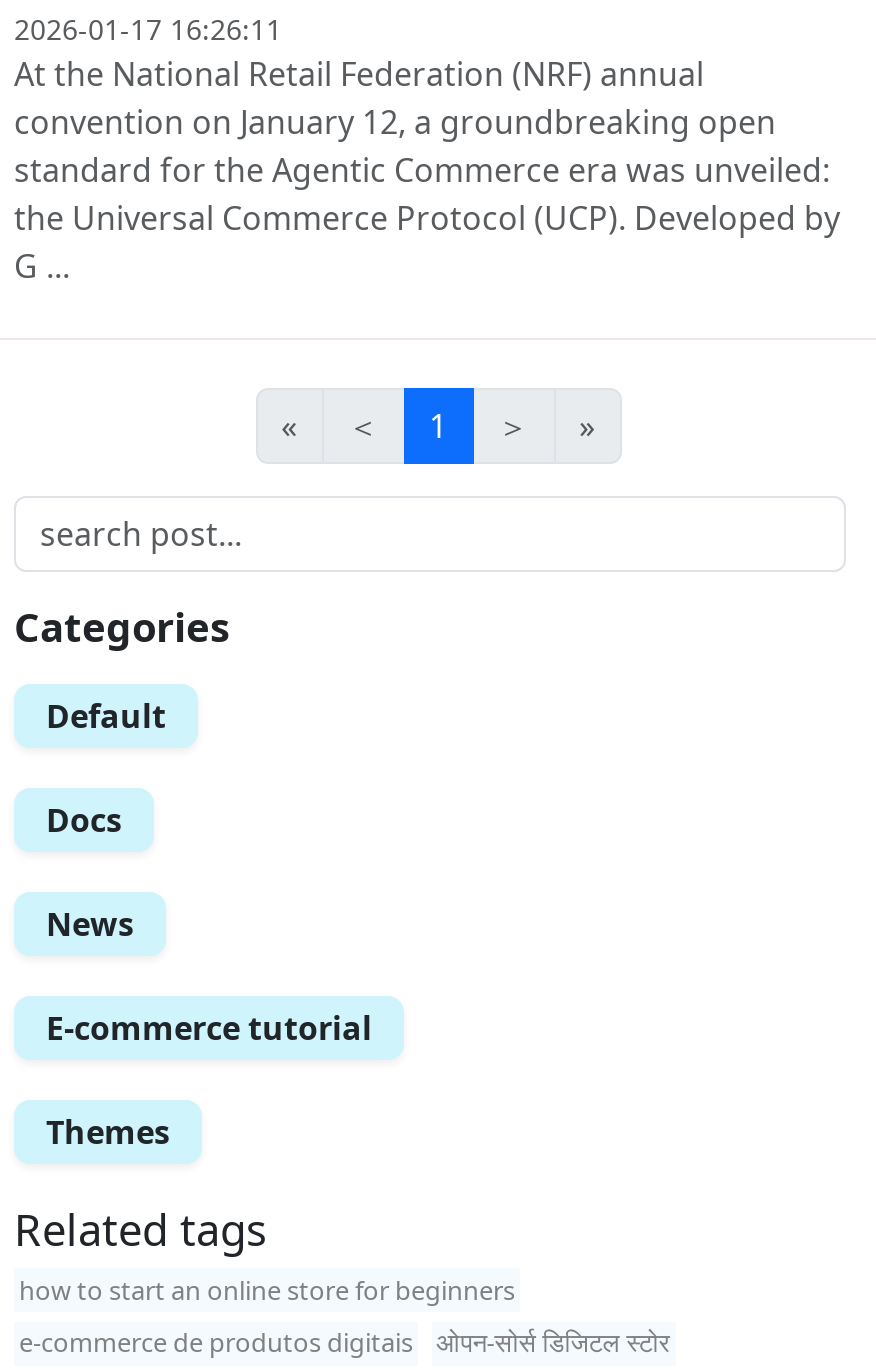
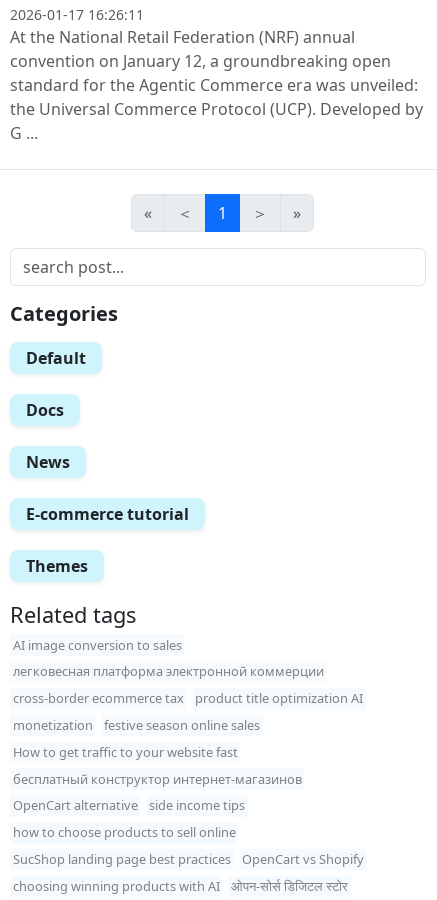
- how to start an online store for beginners
- e-commerce de produtos digitais
+ AI image conversion to sales
+ легковесная платформа электронной коммерции
+ cross-border ecommerce tax
+ product title optimization AI
+ monetization
+ festive season online sales
+ How to get traffic to your website fast
+ бесплатный конструктор интернет-магазинов
+ OpenCart alternative
+ side income tips
+ how to choose products to sell online
+ SucShop landing page best practices
+ OpenCart vs Shopify
+ choosing winning products with AI
